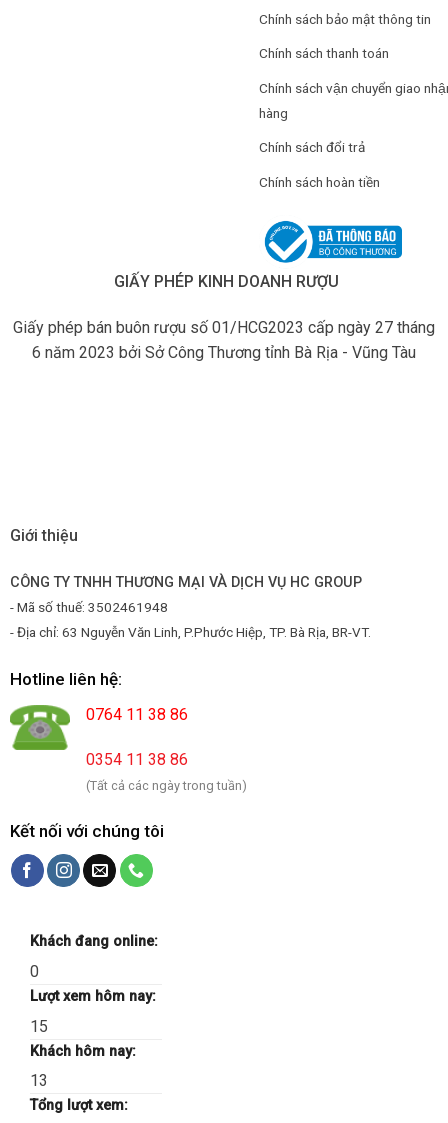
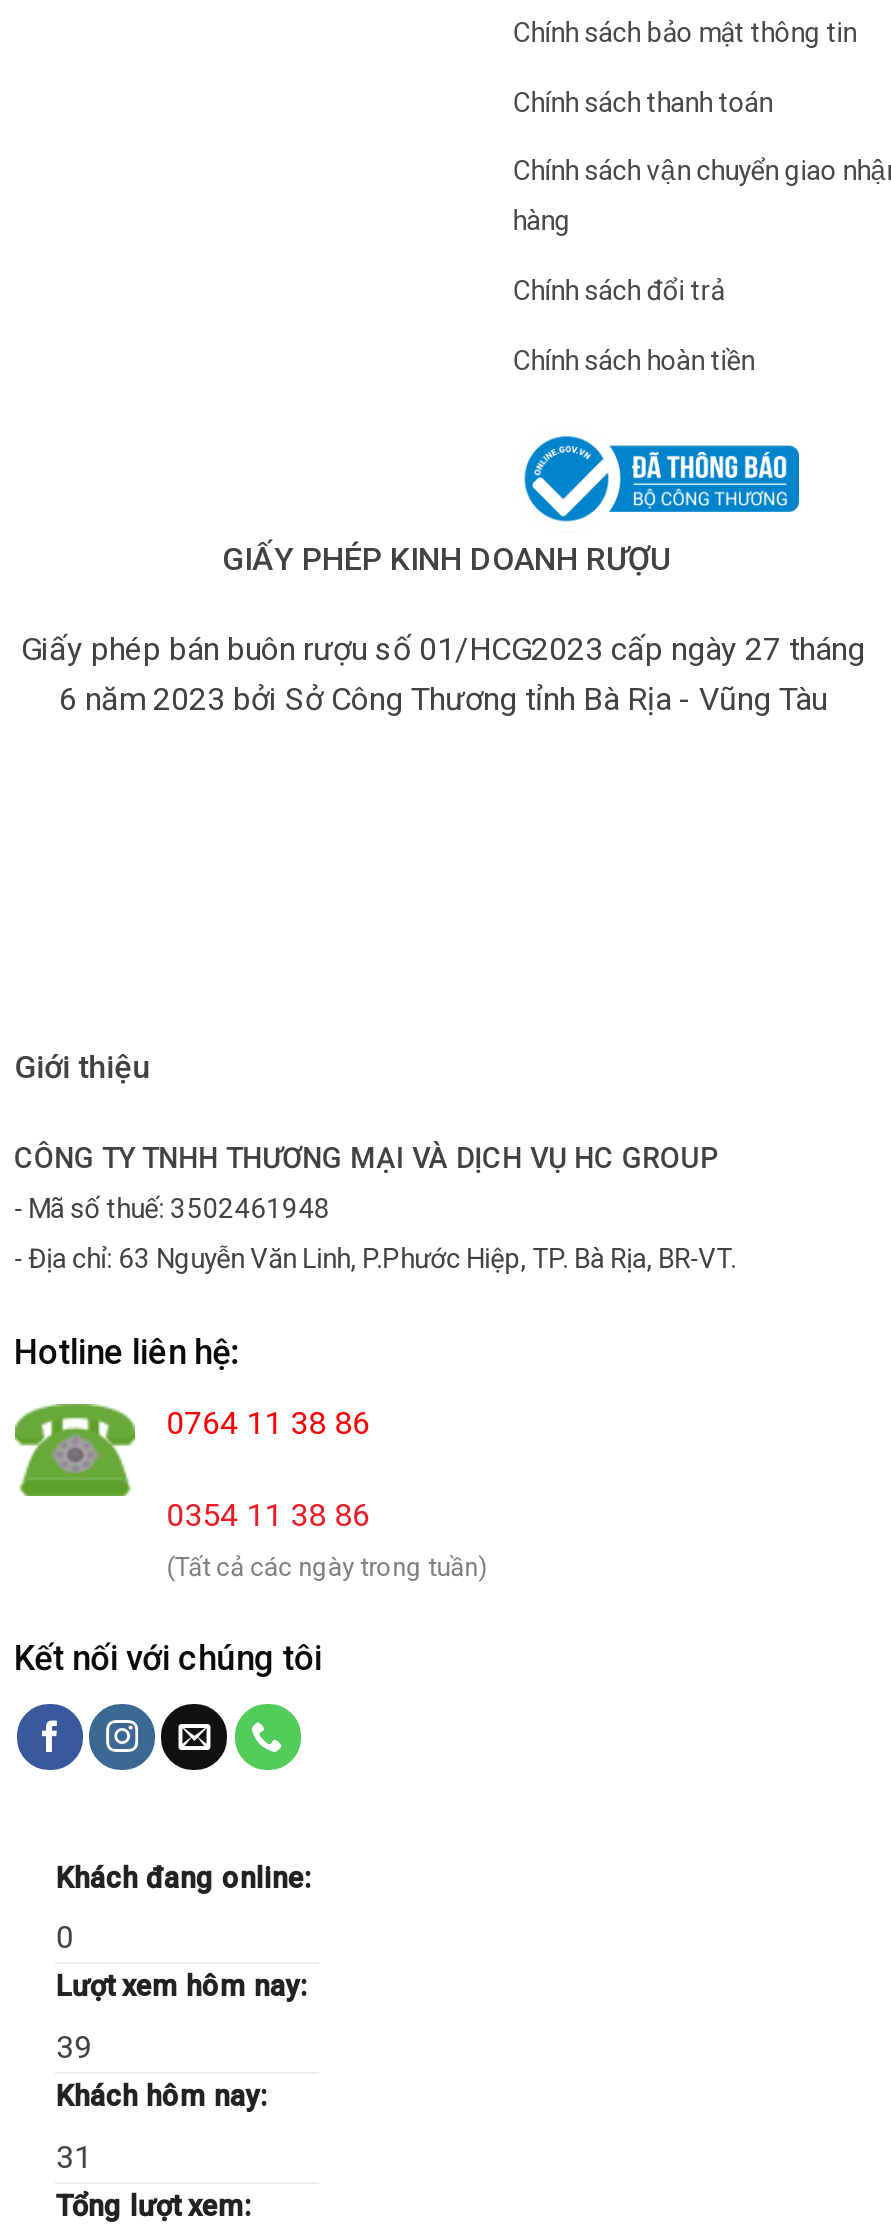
- 15
+ 39

- 13
+ 31
